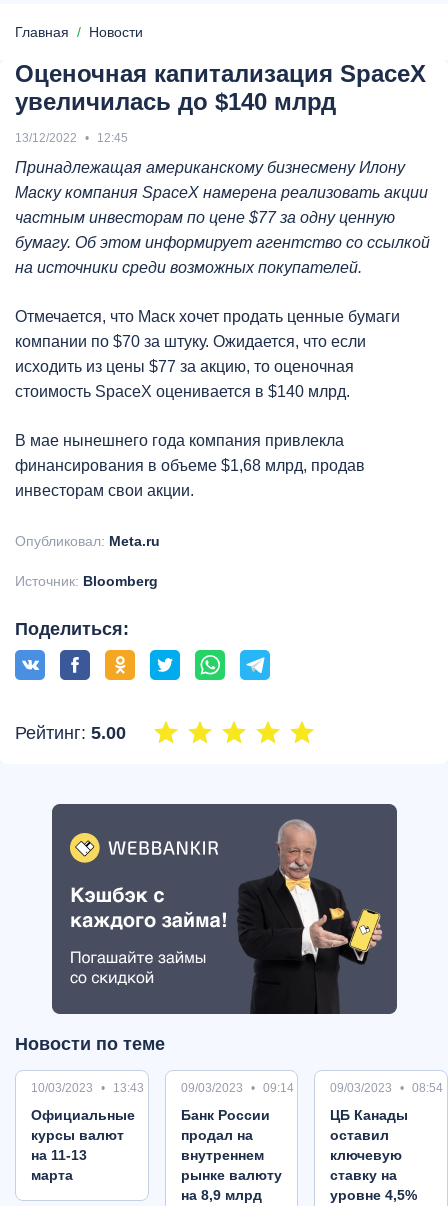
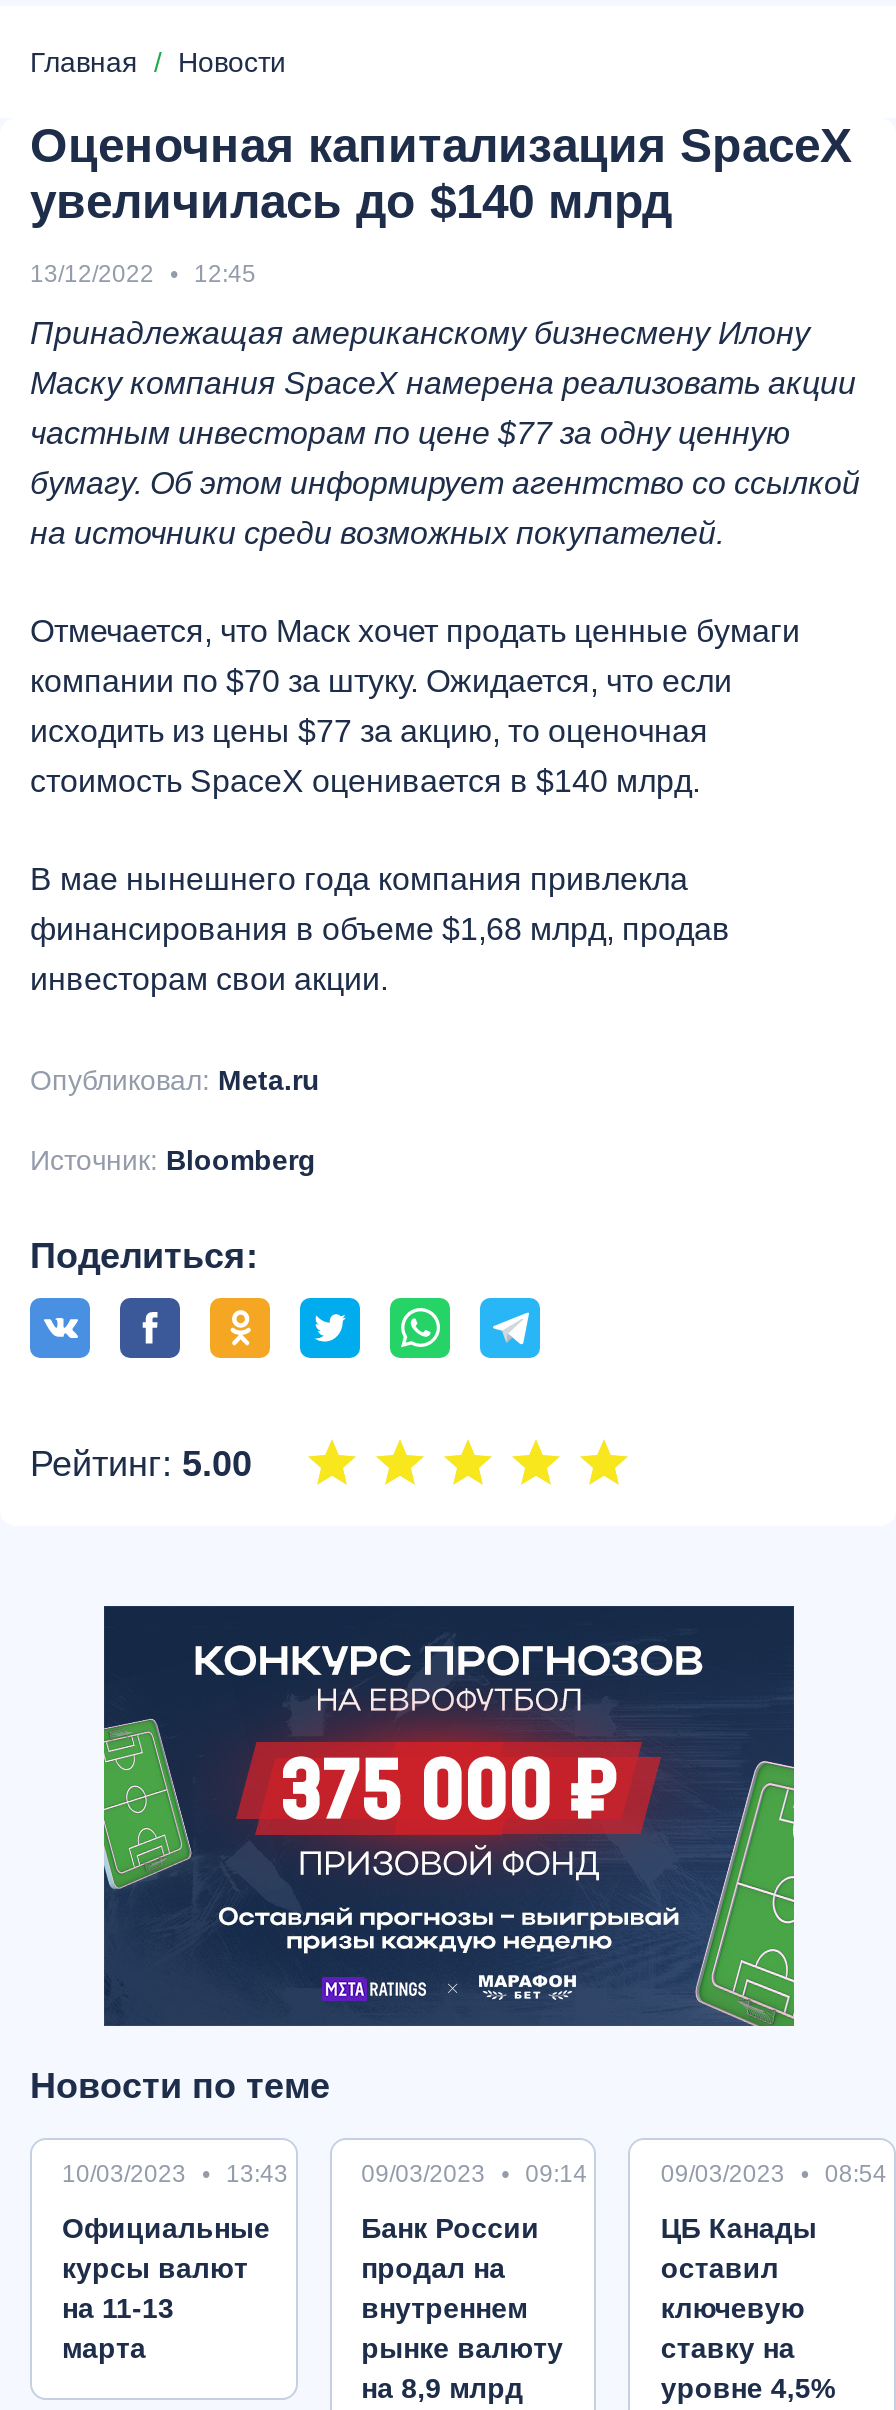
- [image]
+ [image]
